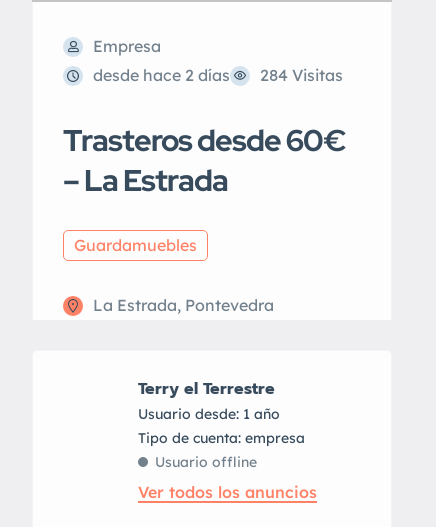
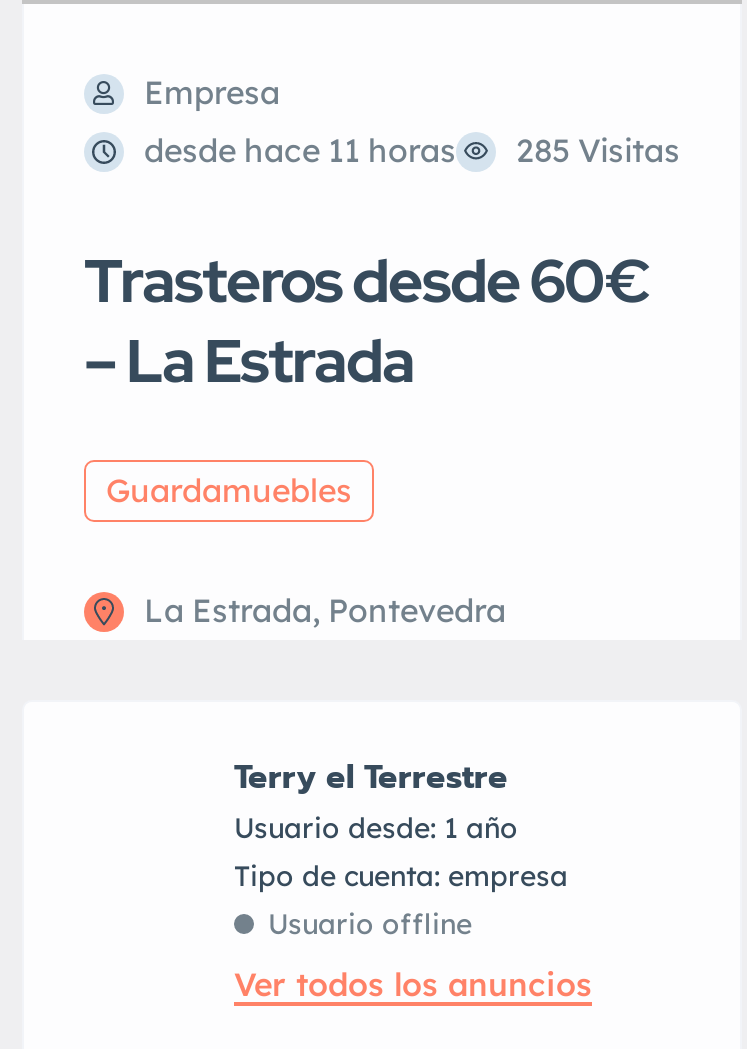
- desde hace 2 días
+ desde hace 11 horas

- 284 Visitas
+ 285 Visitas
